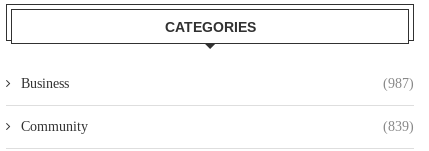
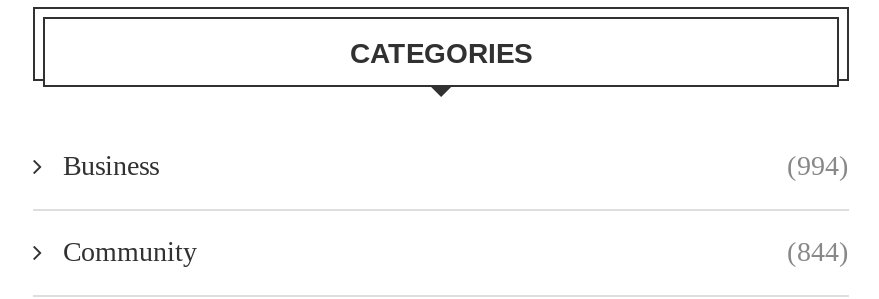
- (987)
+ (994)

- (839)
+ (844)
